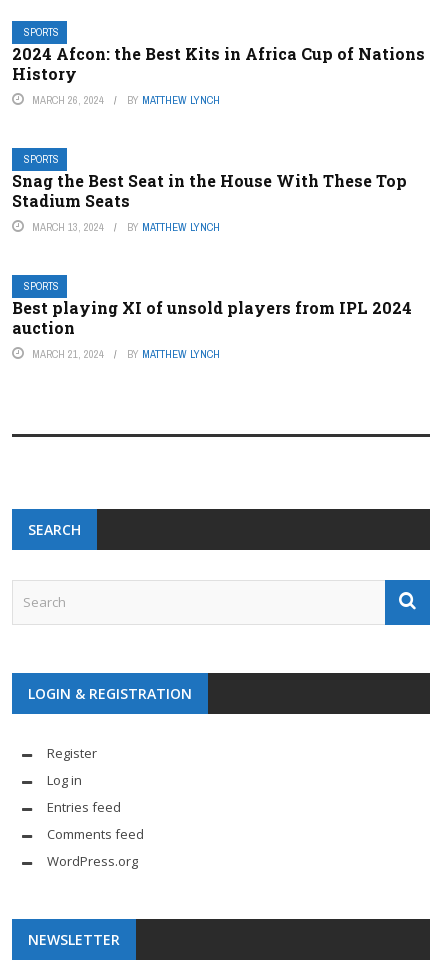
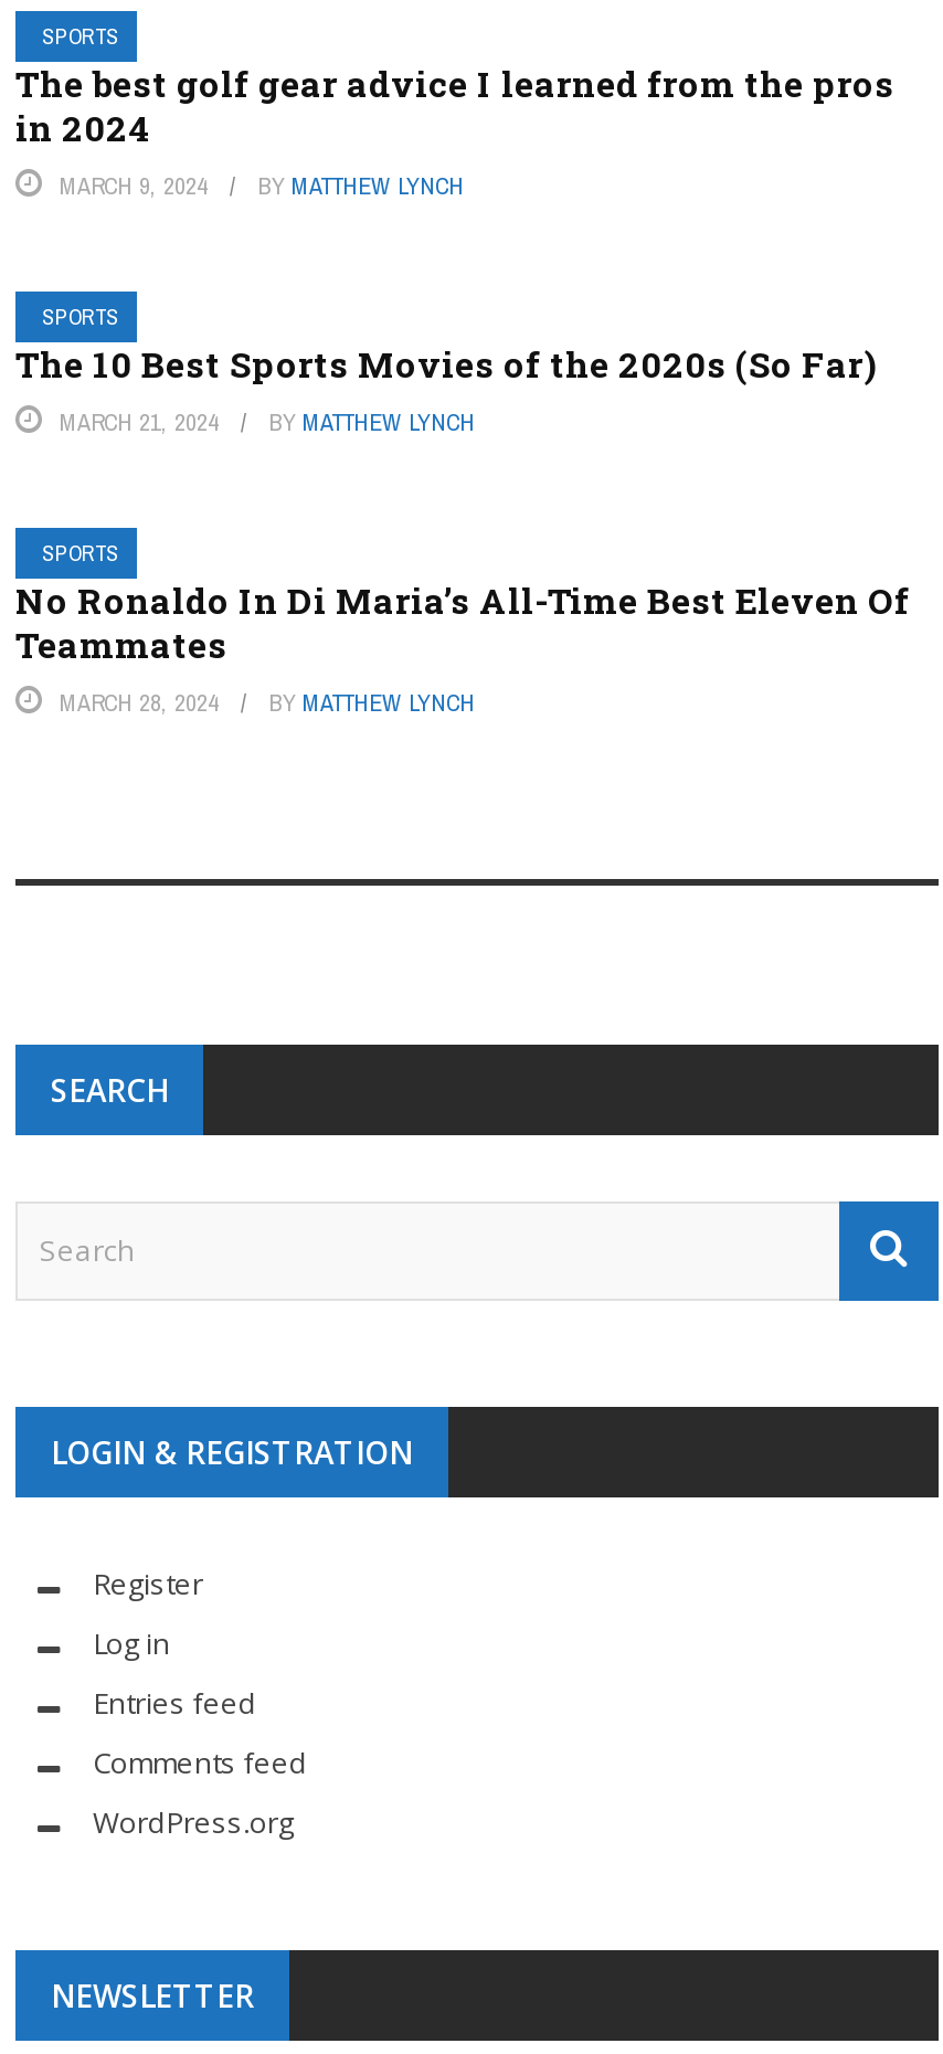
- 2024 Afcon: the Best Kits in Africa Cup of Nations
- History
- MARCH 26, 2024
+ The best golf gear advice I learned from the pros
+ in 2024
+ MARCH 9, 2024

- Snag the Best Seat in the House With These Top
- Stadium Seats
- MARCH 13, 2024
+ The 10 Best Sports Movies of the 2020s (So Far)
+ MARCH 21, 2024

- Best playing XI of unsold players from IPL 2024
- auction
- MARCH 21, 2024
+ No Ronaldo In Di Maria’s All-Time Best Eleven Of
+ Teammates
+ MARCH 28, 2024
